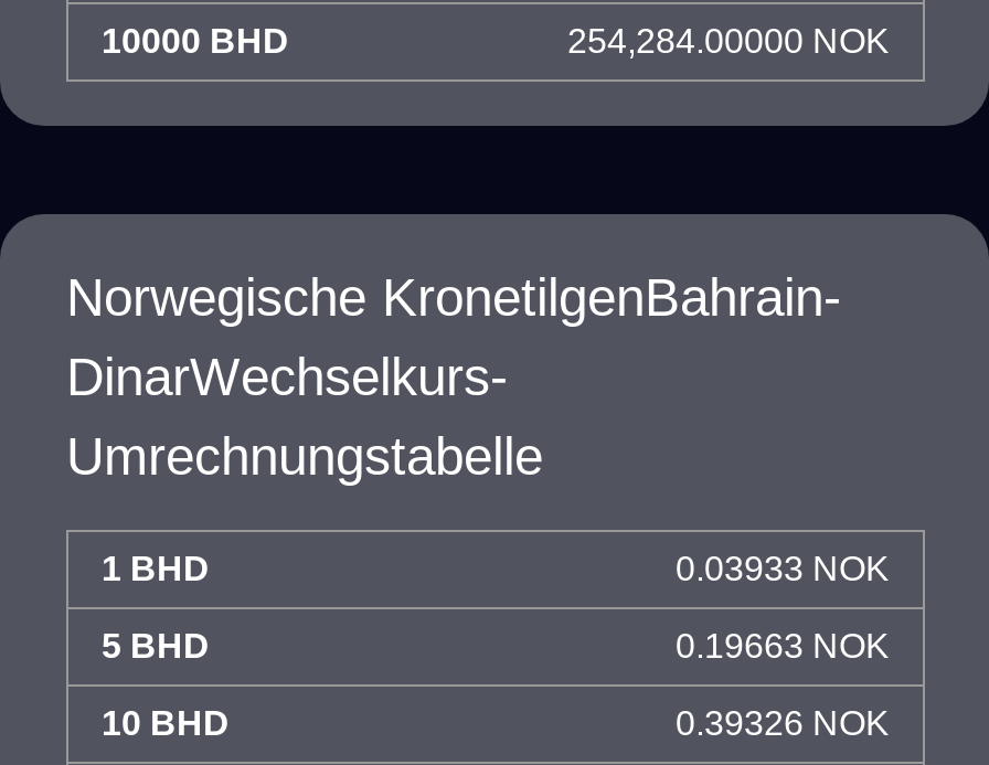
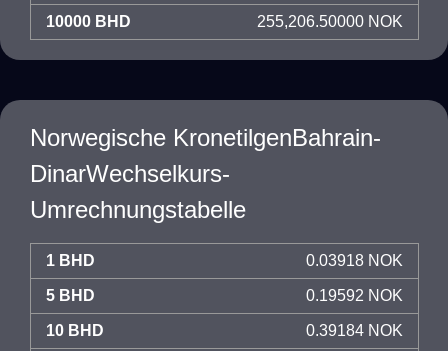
- 254,284.00000 NOK
+ 255,206.50000 NOK

- 0.03933 NOK
+ 0.03918 NOK

- 0.19663 NOK
+ 0.19592 NOK

- 0.39326 NOK
+ 0.39184 NOK
